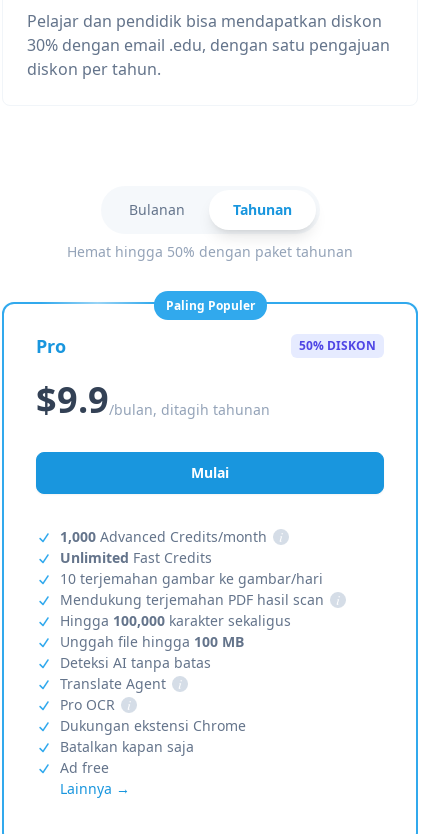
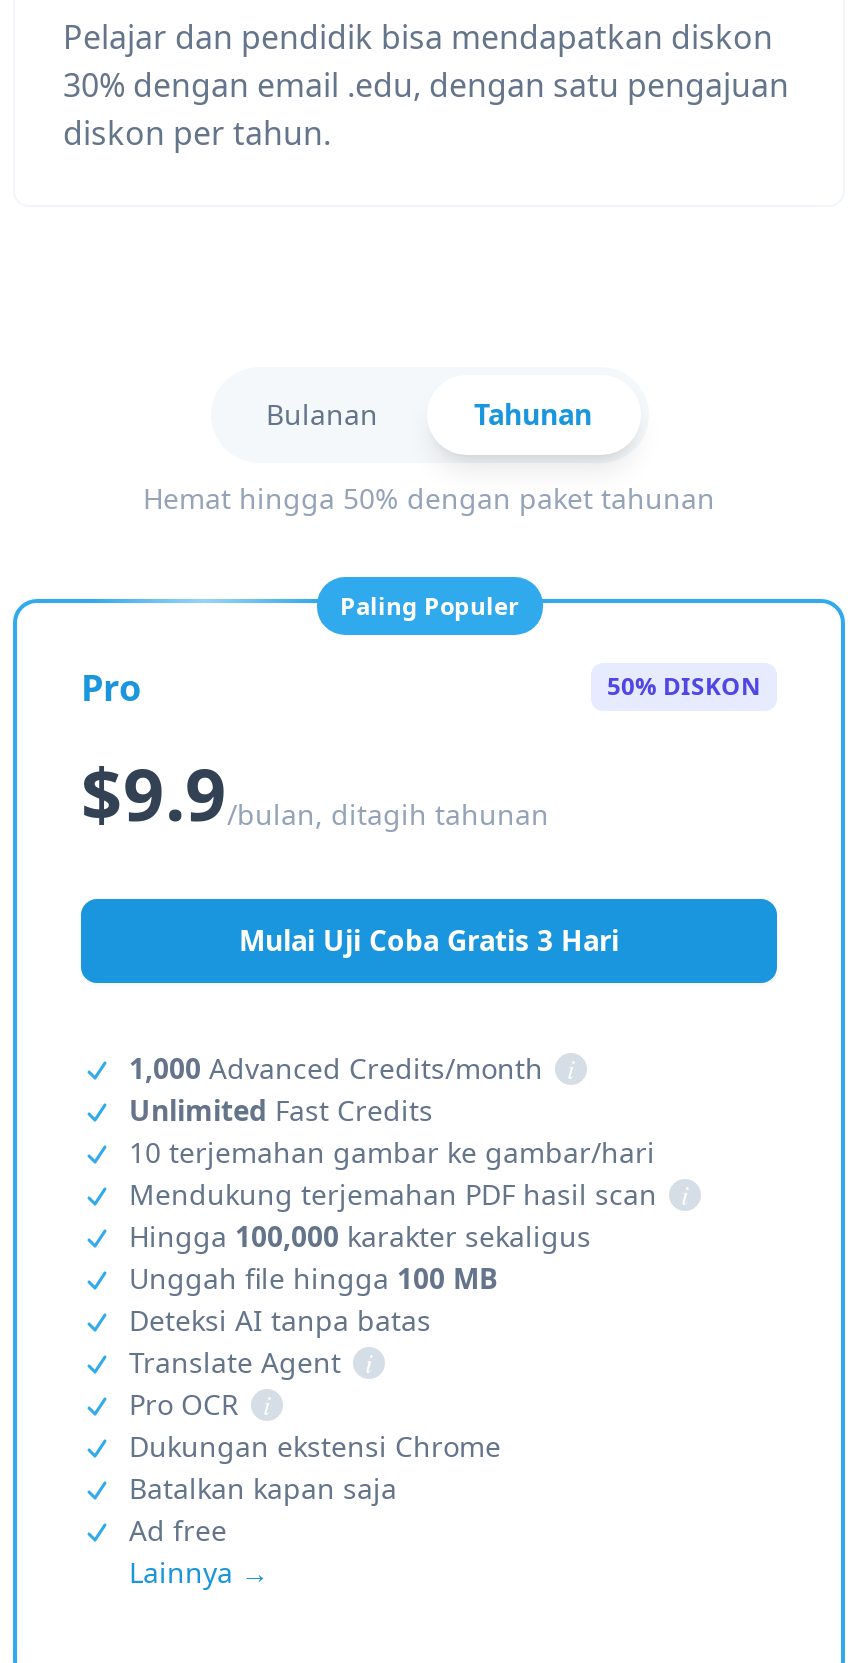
- Mulai
+ Mulai Uji Coba Gratis 3 Hari
